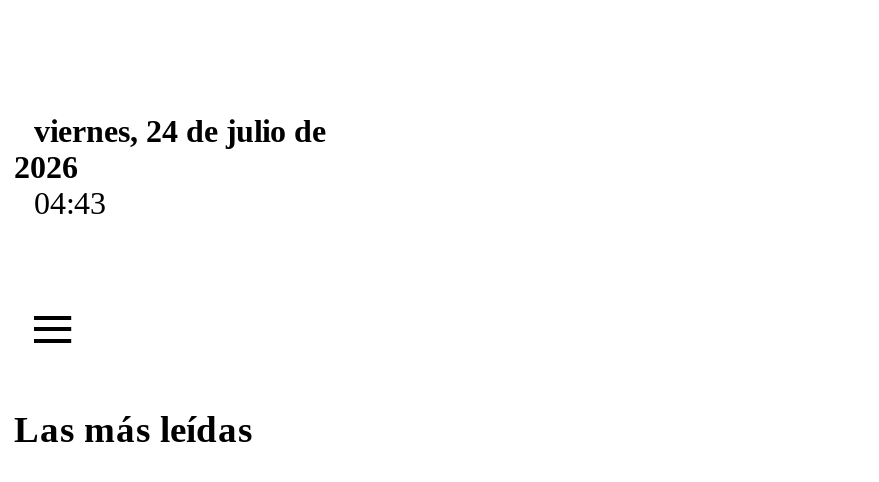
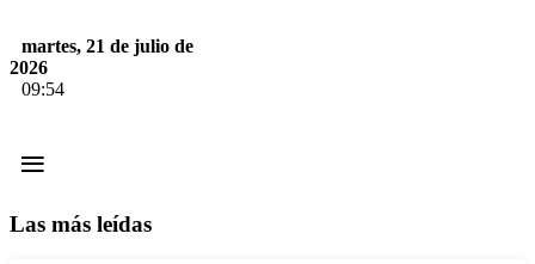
- viernes, 24 de julio de
+ martes, 21 de julio de

- 04:43
+ 09:54
